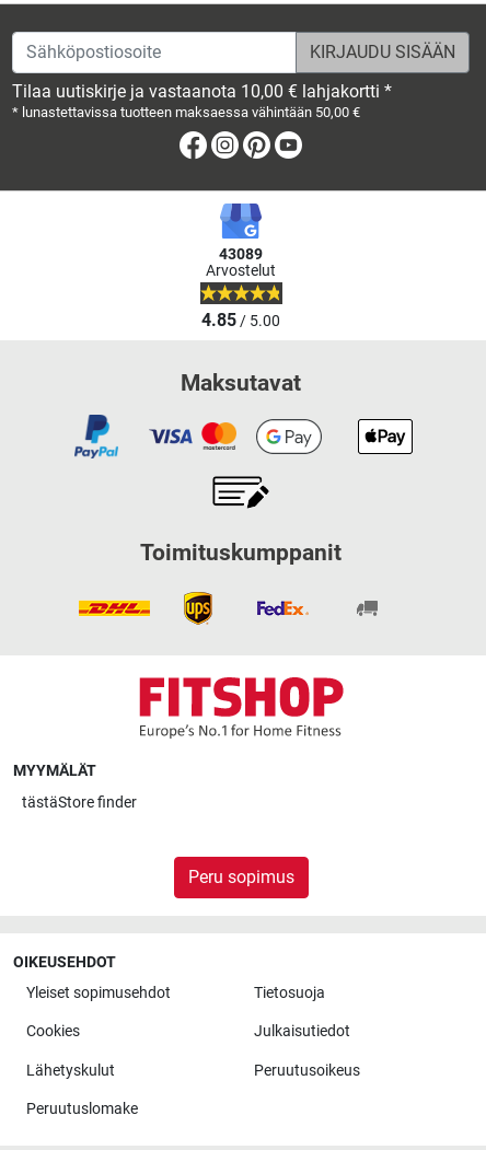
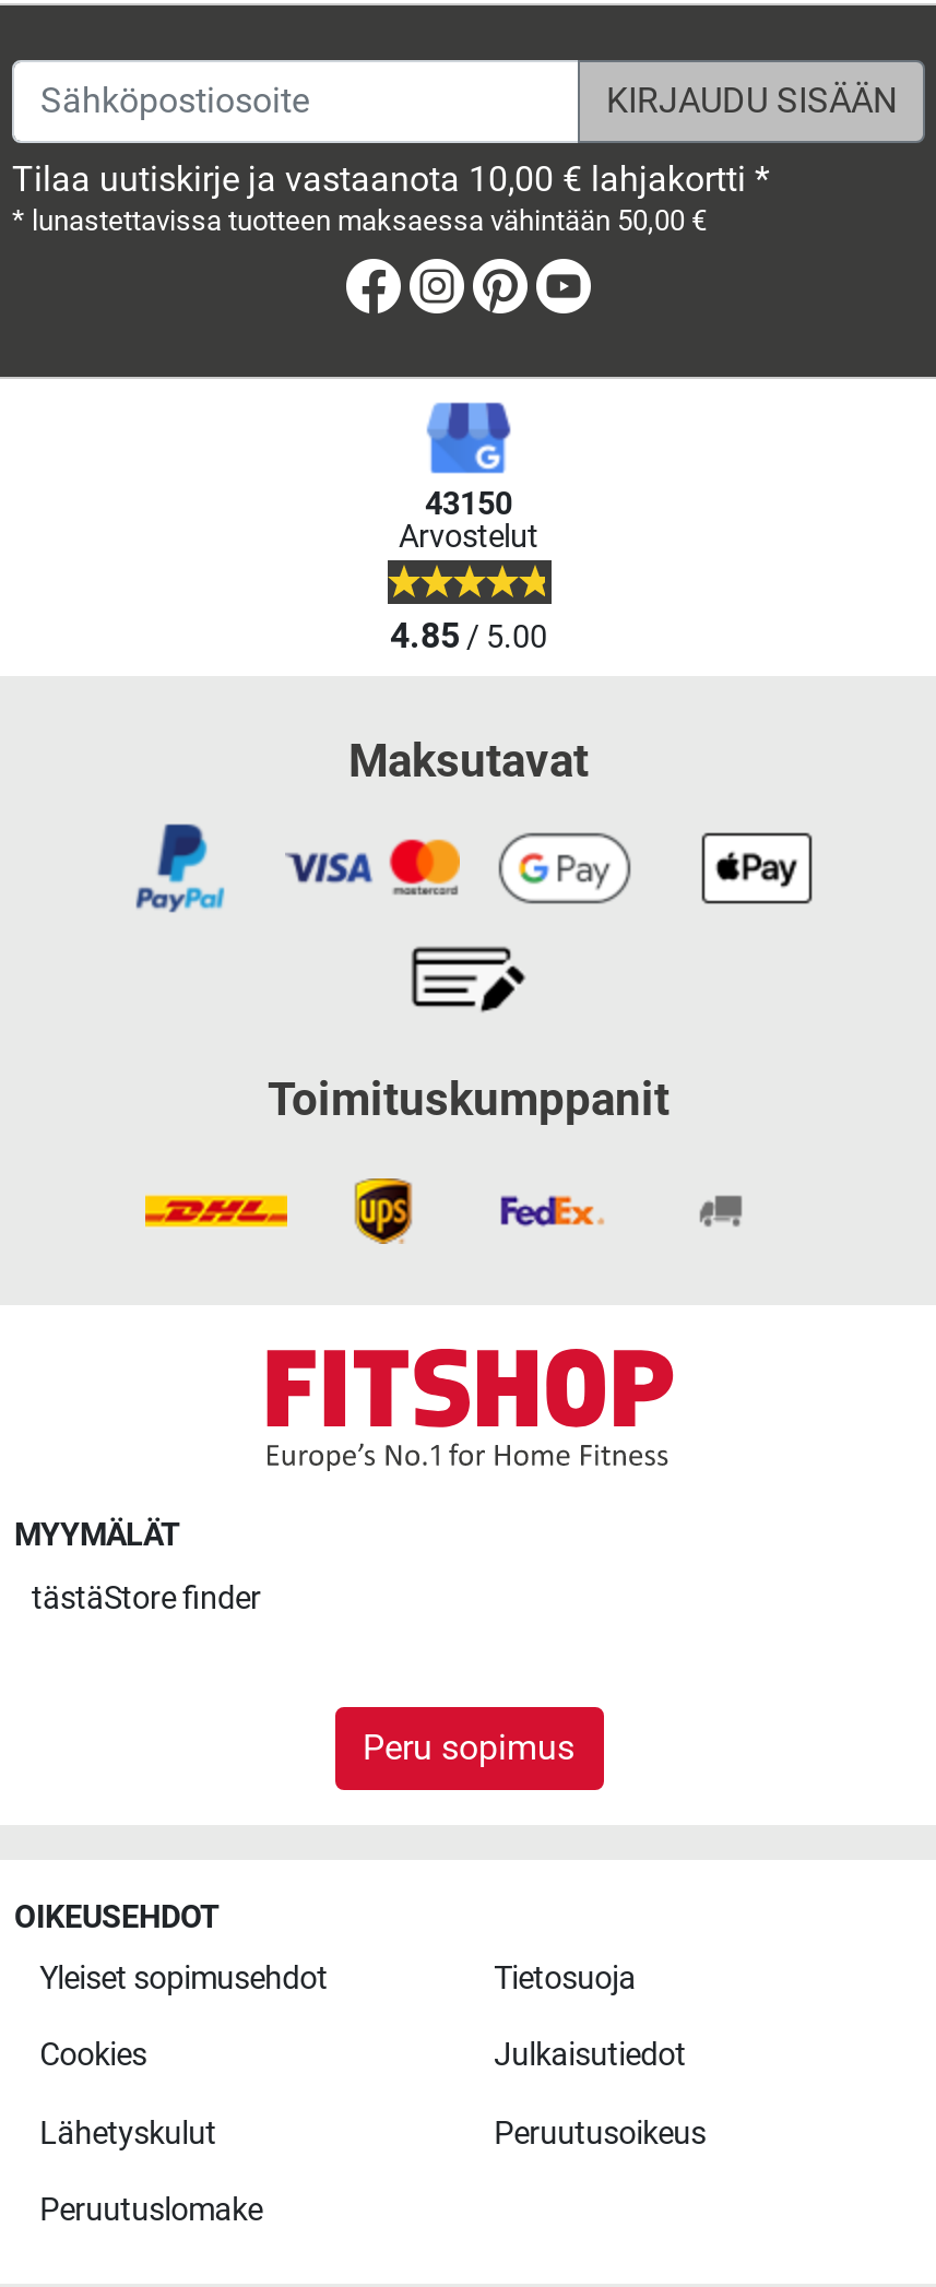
- 43089
+ 43150
